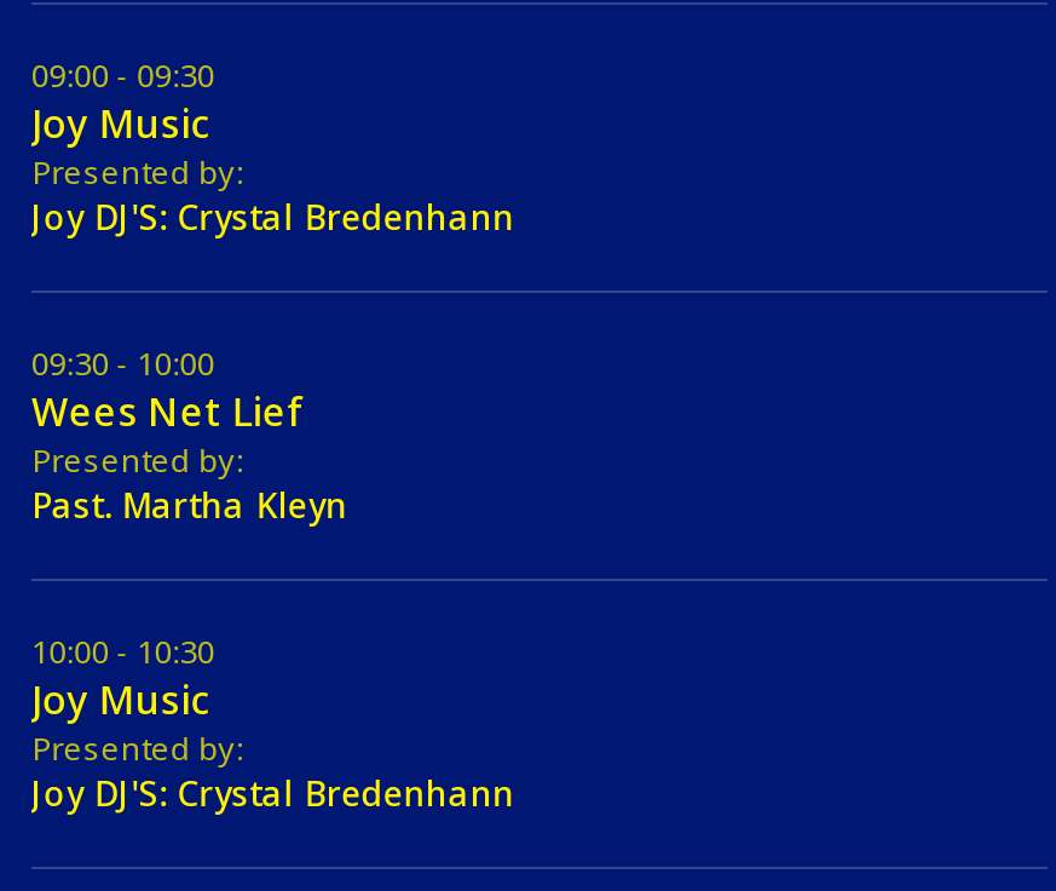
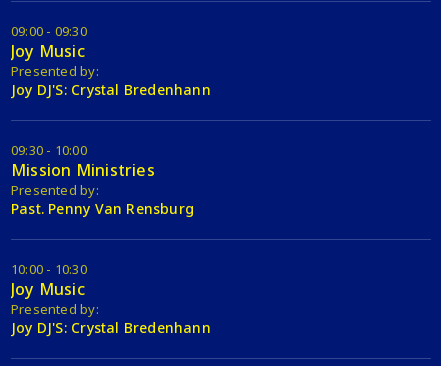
- Wees Net Lief
+ Mission Ministries

- Past. Martha Kleyn
+ Past. Penny Van Rensburg
